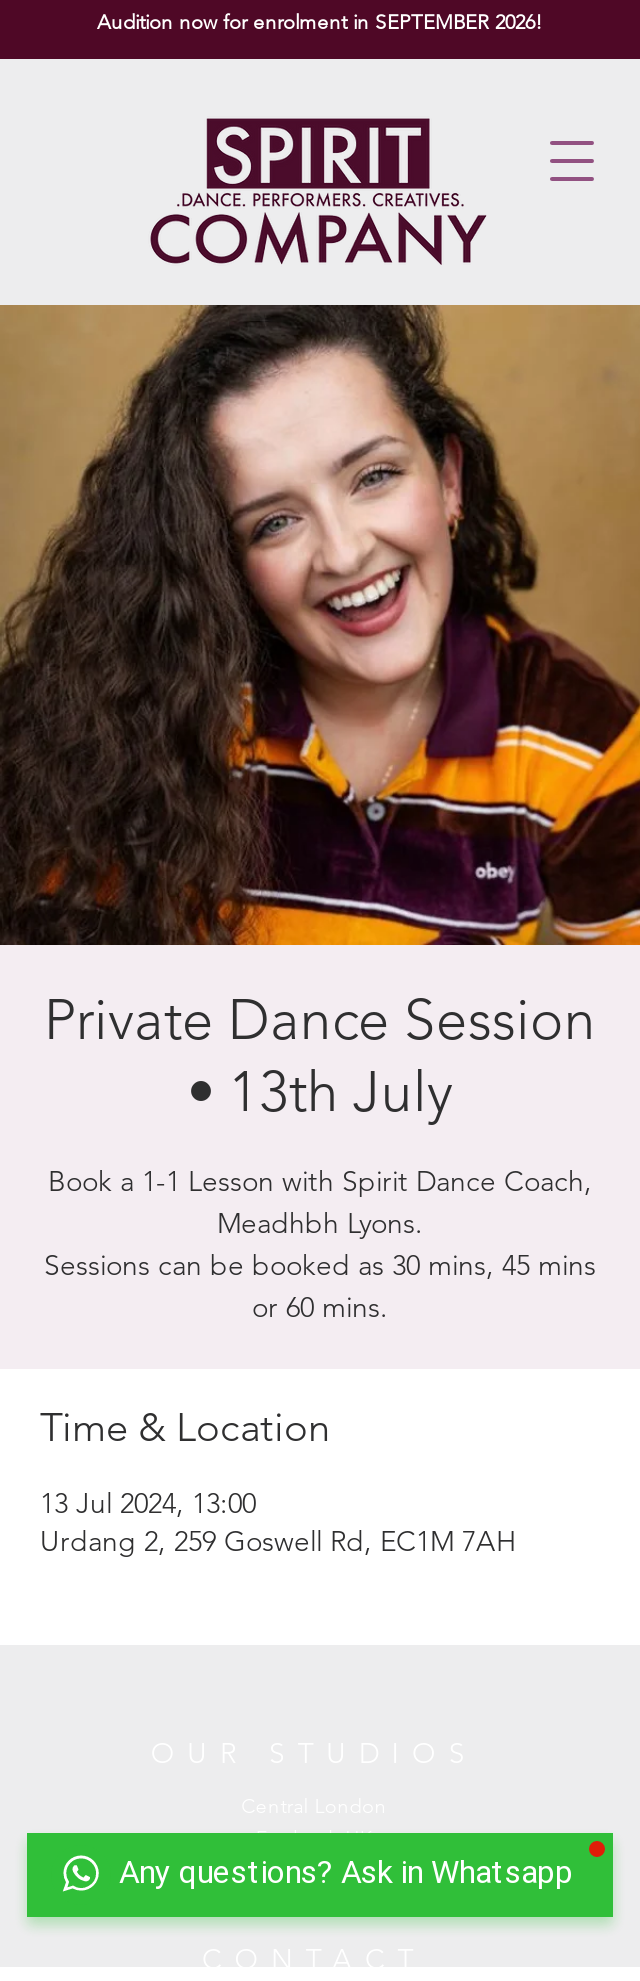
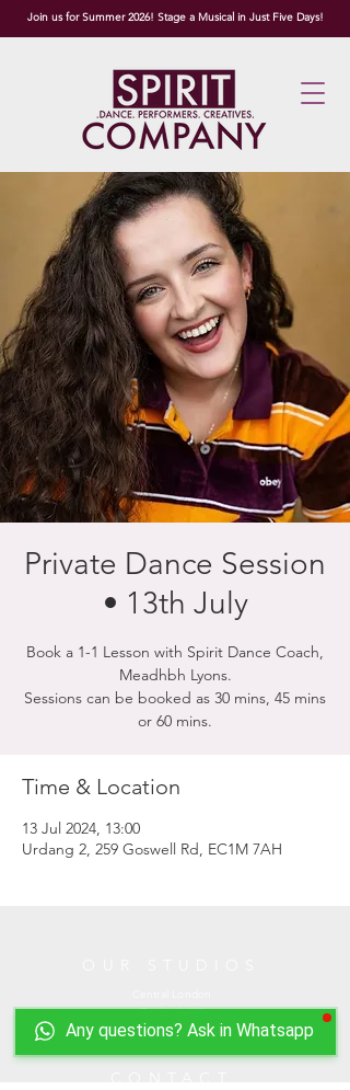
- Audition now for enrolment in SEPTEMBER 2026!
+ Join us for Summer 2026! Stage a Musical in Just Five Days!
